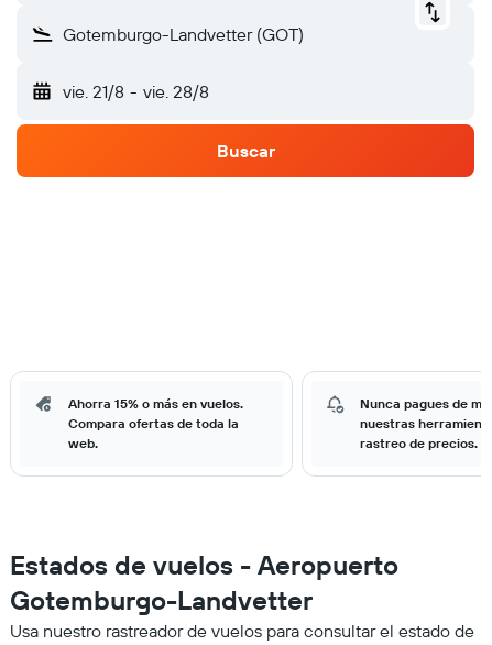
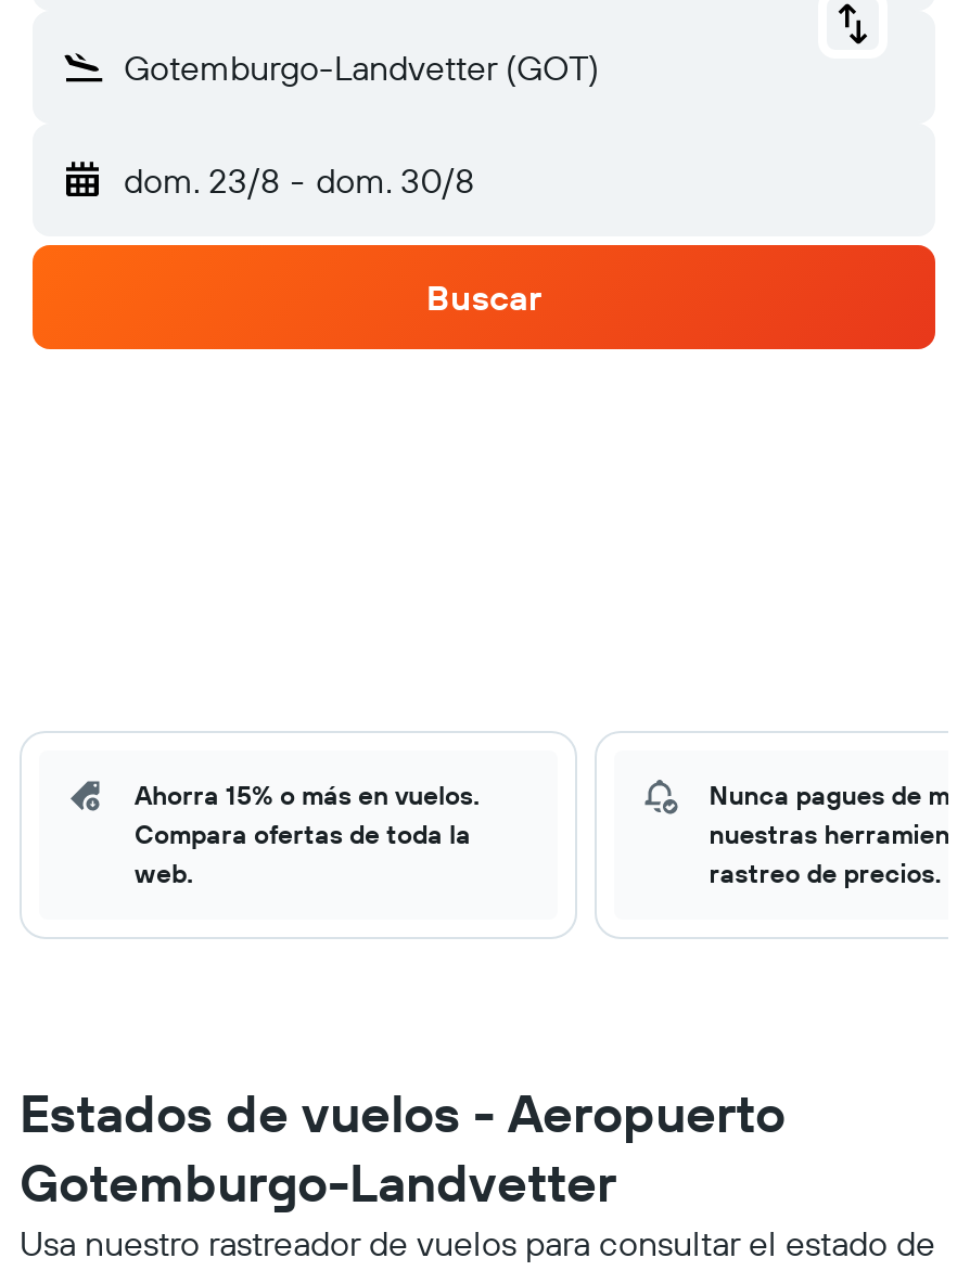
- vie. 21/8 - vie. 28/8
+ dom. 23/8 - dom. 30/8
